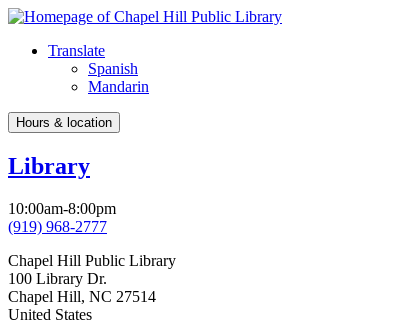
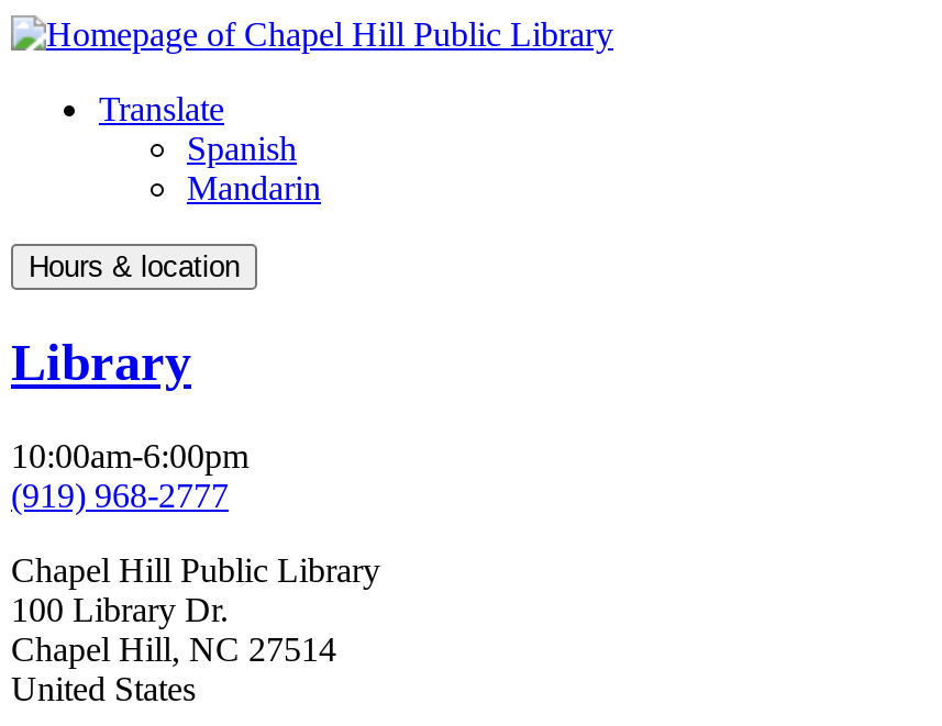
- 10:00am-8:00pm
+ 10:00am-6:00pm
